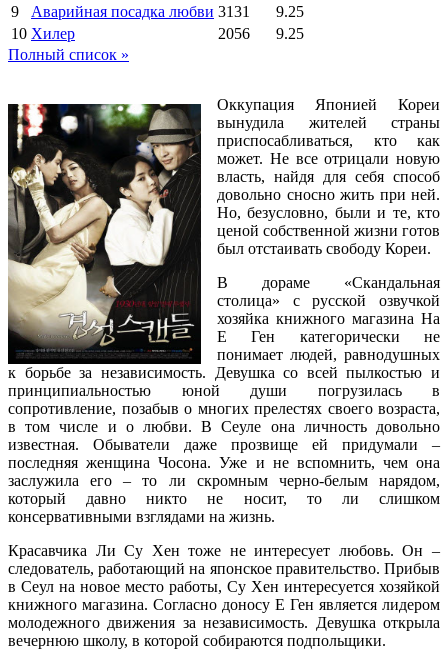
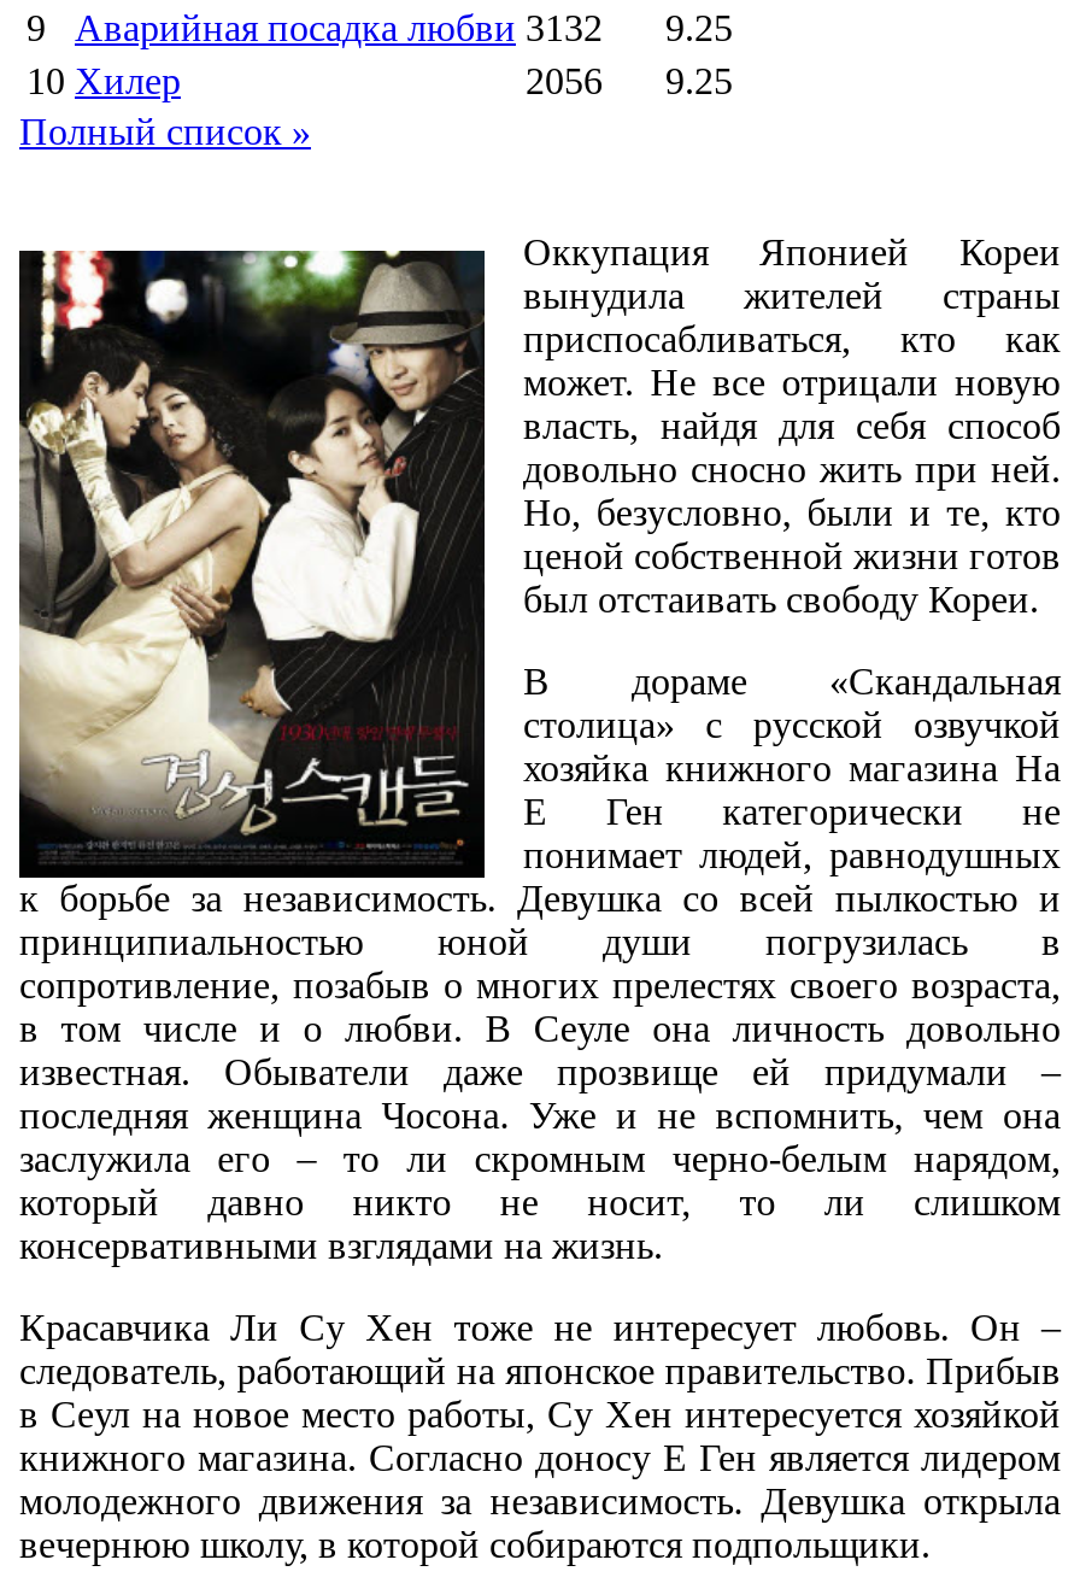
- Аварийная посадка любви 3131
+ Аварийная посадка любви 3132
